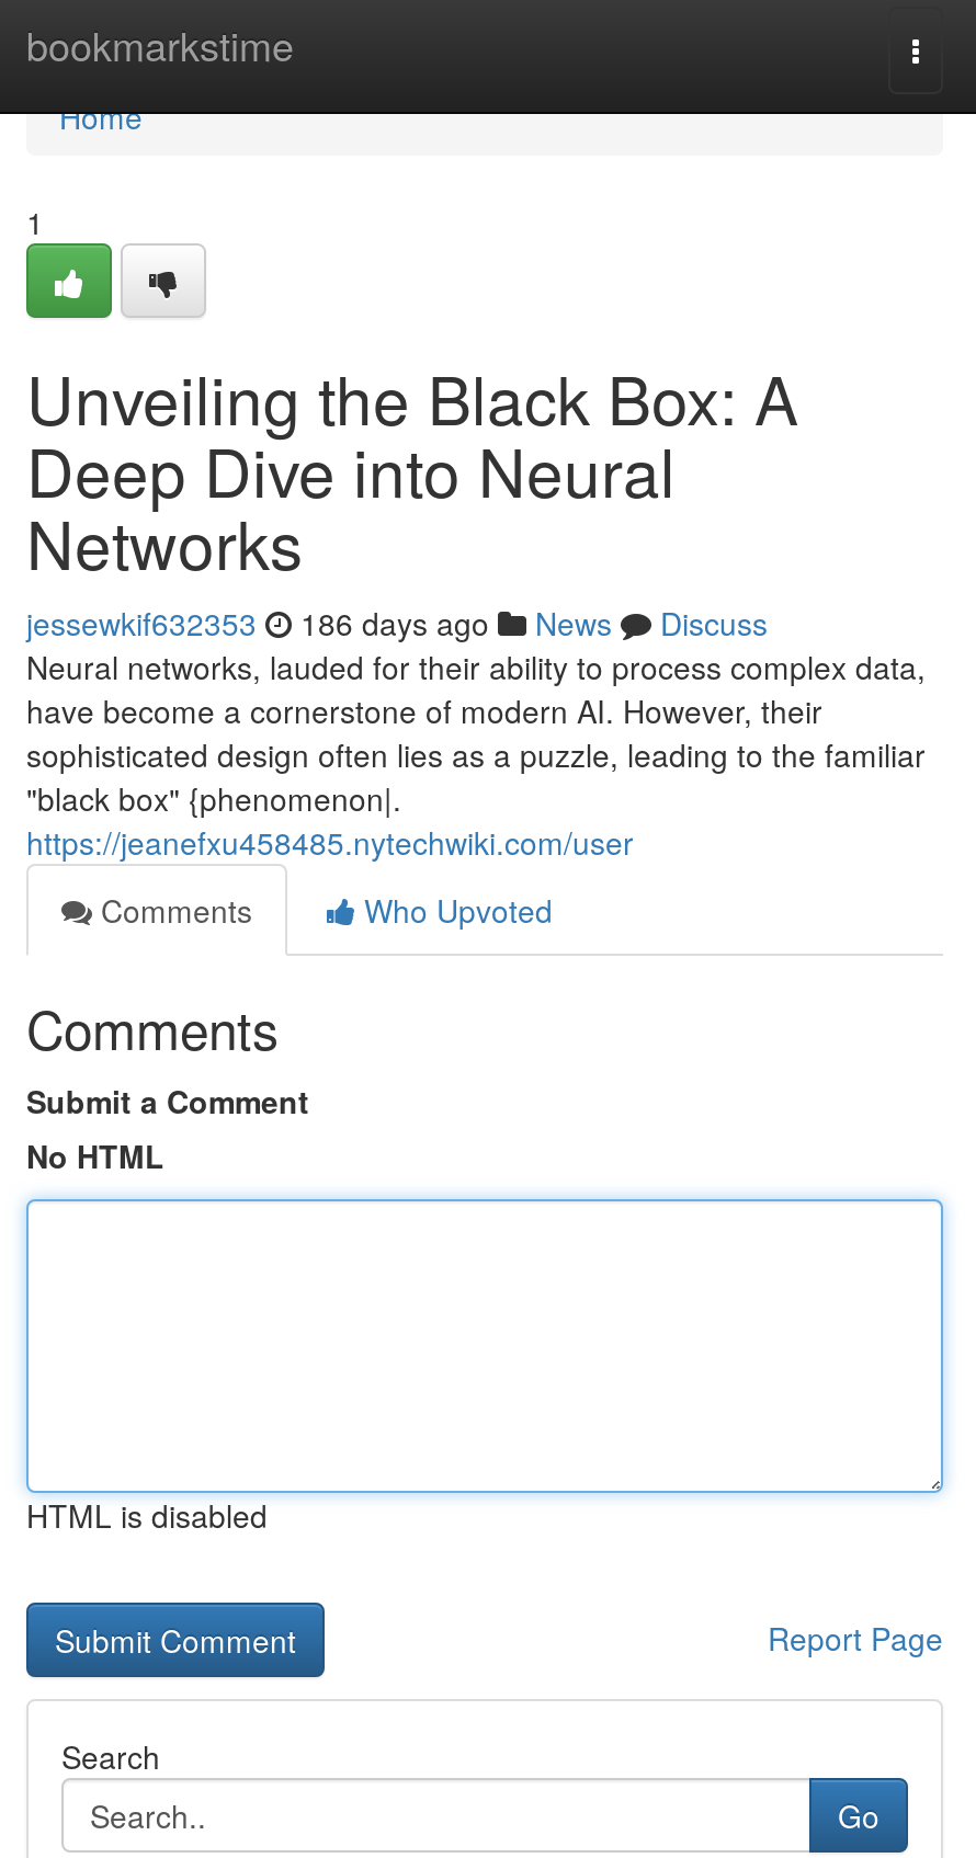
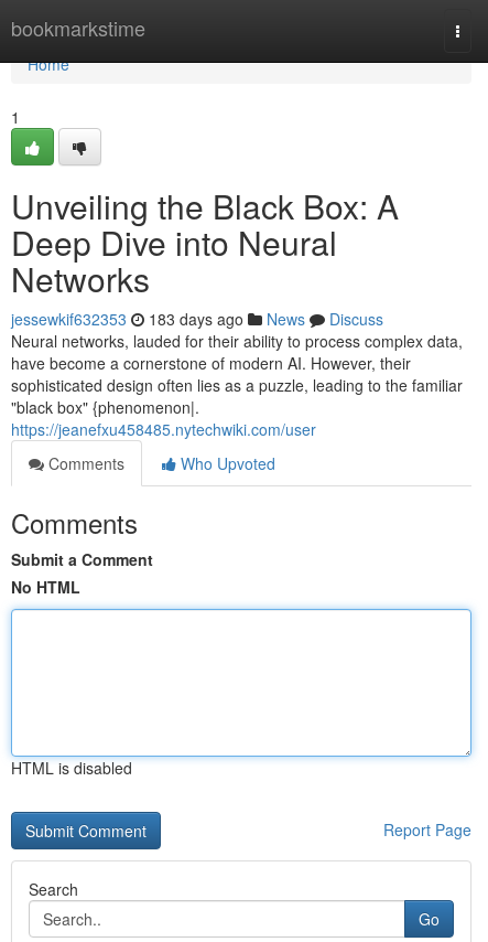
- jessewkif632353 186 days ago News Discuss
+ jessewkif632353 183 days ago News Discuss
